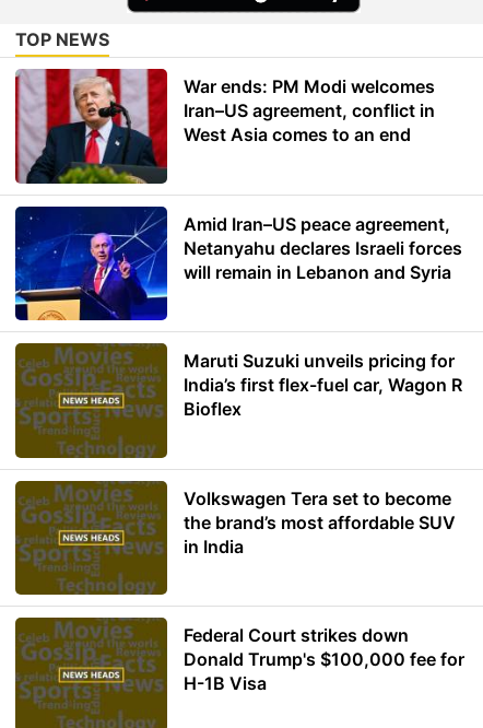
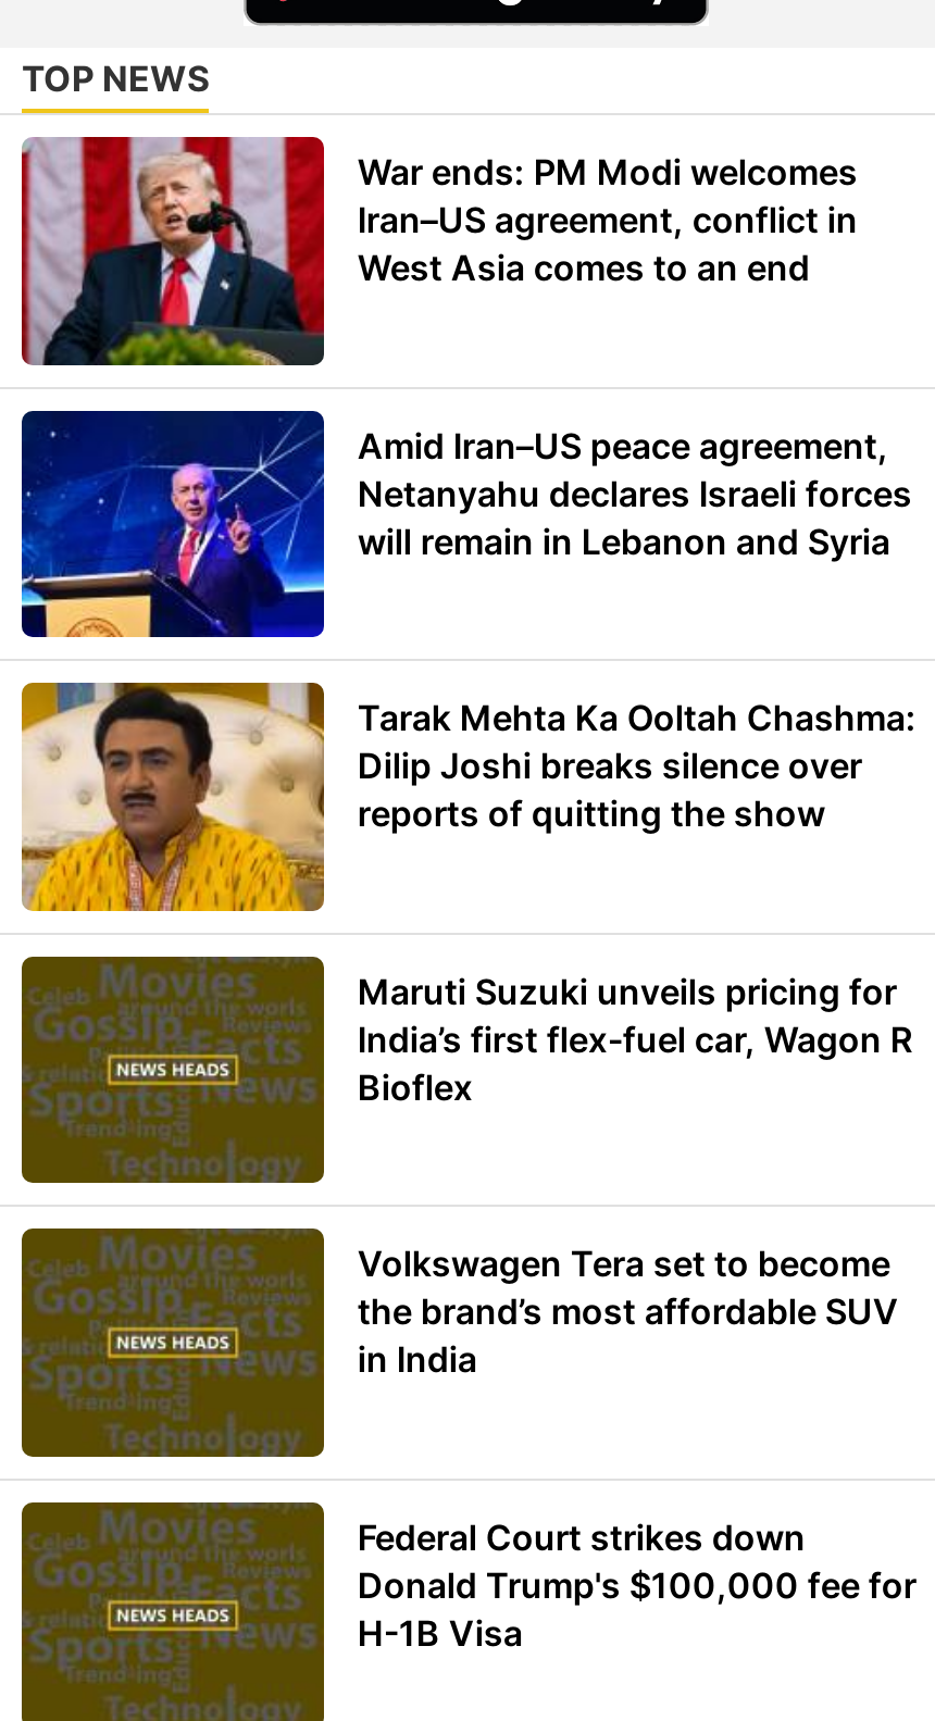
+ [image]
+ Tarak Mehta Ka Ooltah Chashma:
+ Dilip Joshi breaks silence over
+ reports of quitting the show
